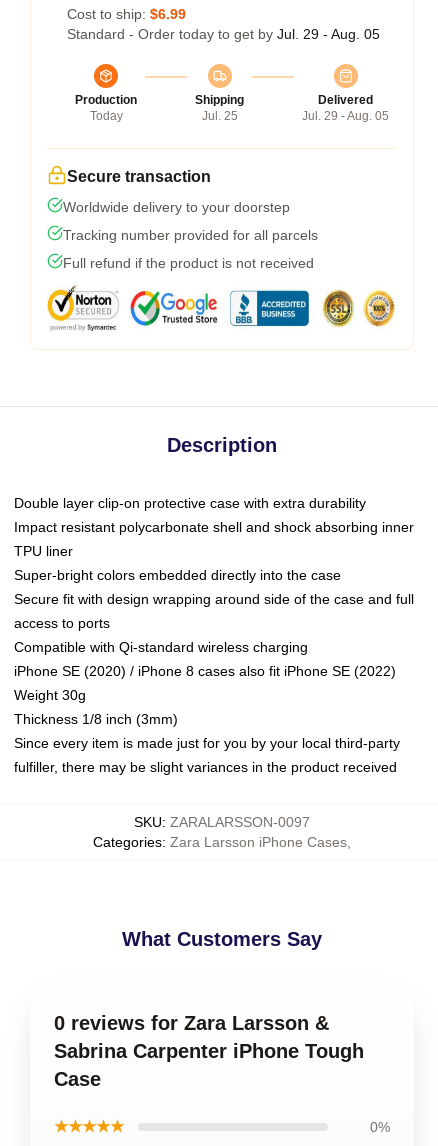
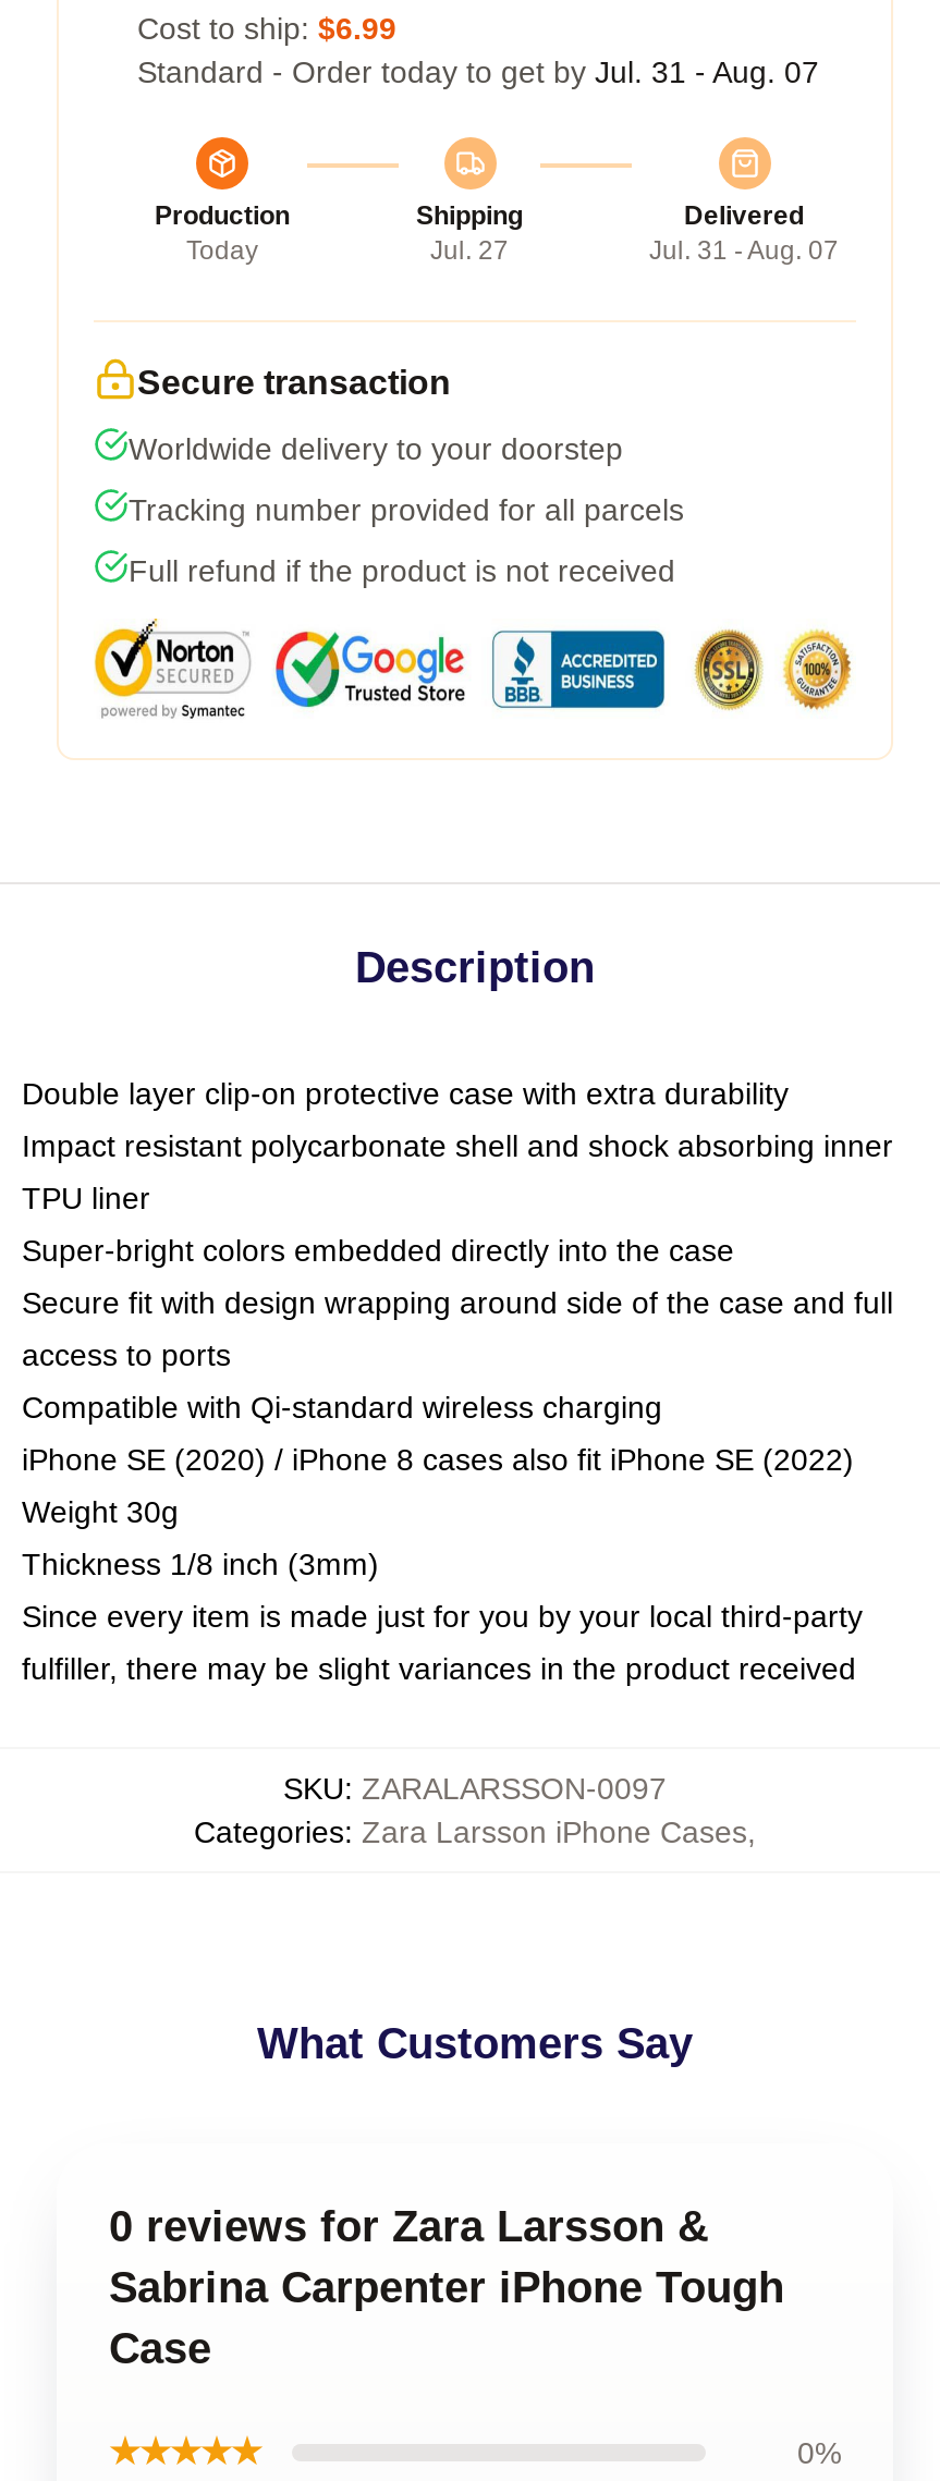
- Standard - Order today to get by Jul. 29 - Aug. 05
+ Standard - Order today to get by Jul. 31 - Aug. 07

- Jul. 25
+ Jul. 27

- Jul. 29 - Aug. 05
+ Jul. 31 - Aug. 07
